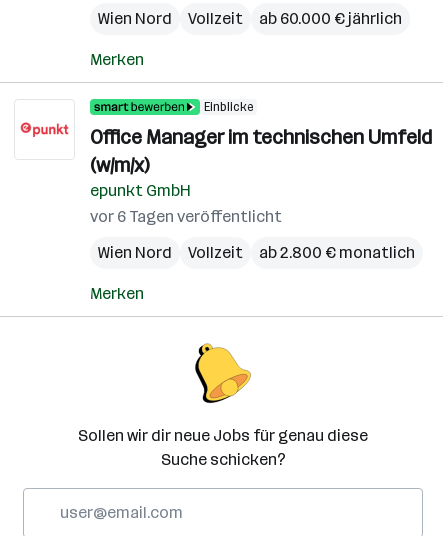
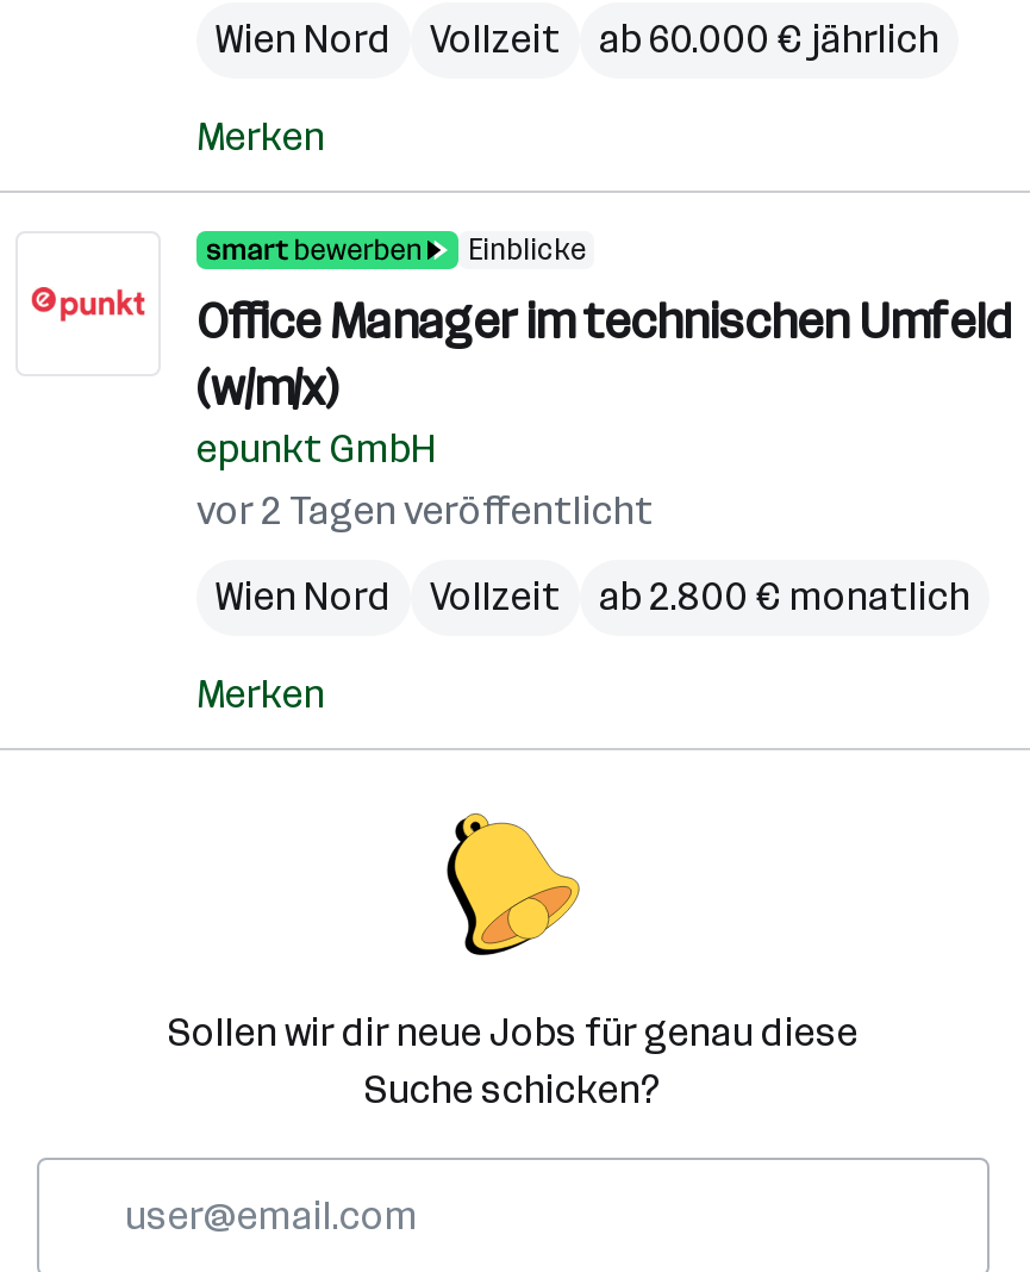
- vor 6 Tagen veröffentlicht
+ vor 2 Tagen veröffentlicht
